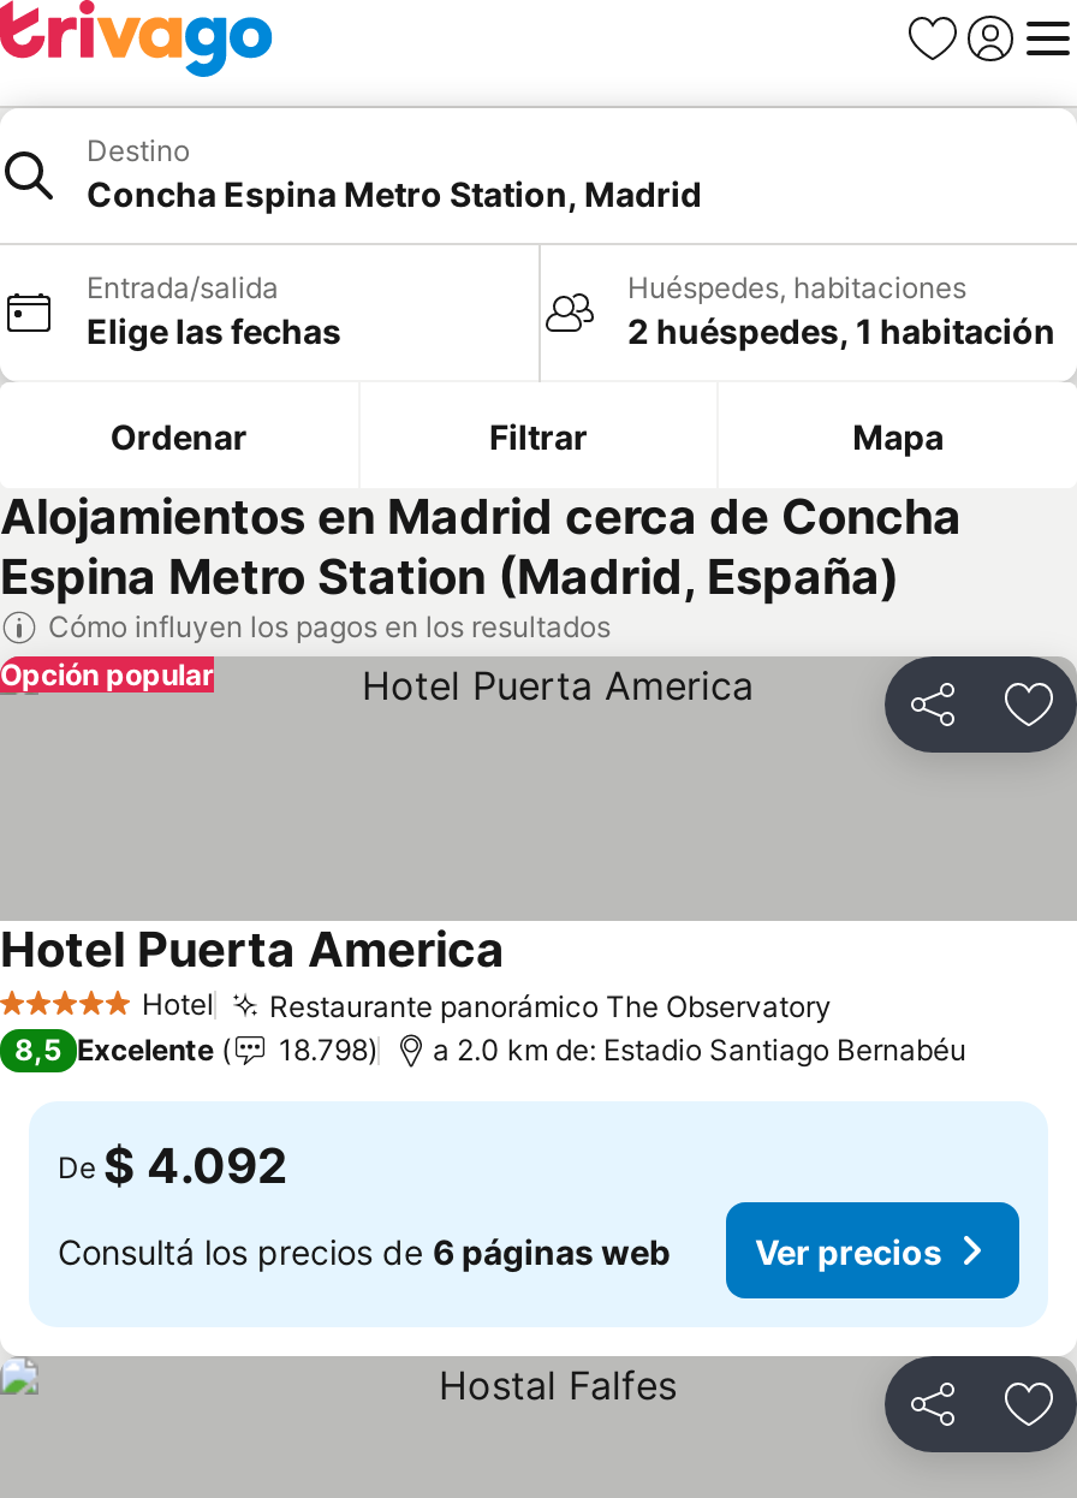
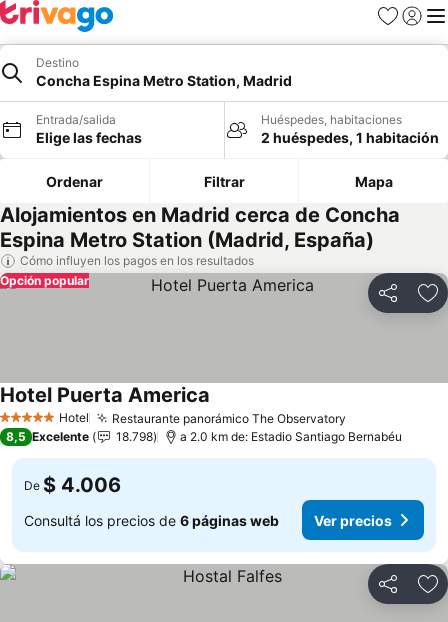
- De $ 4.092
+ De $ 4.006
